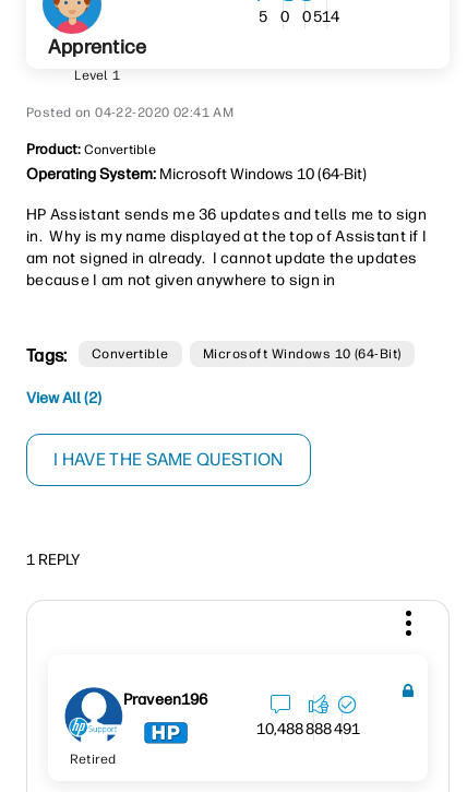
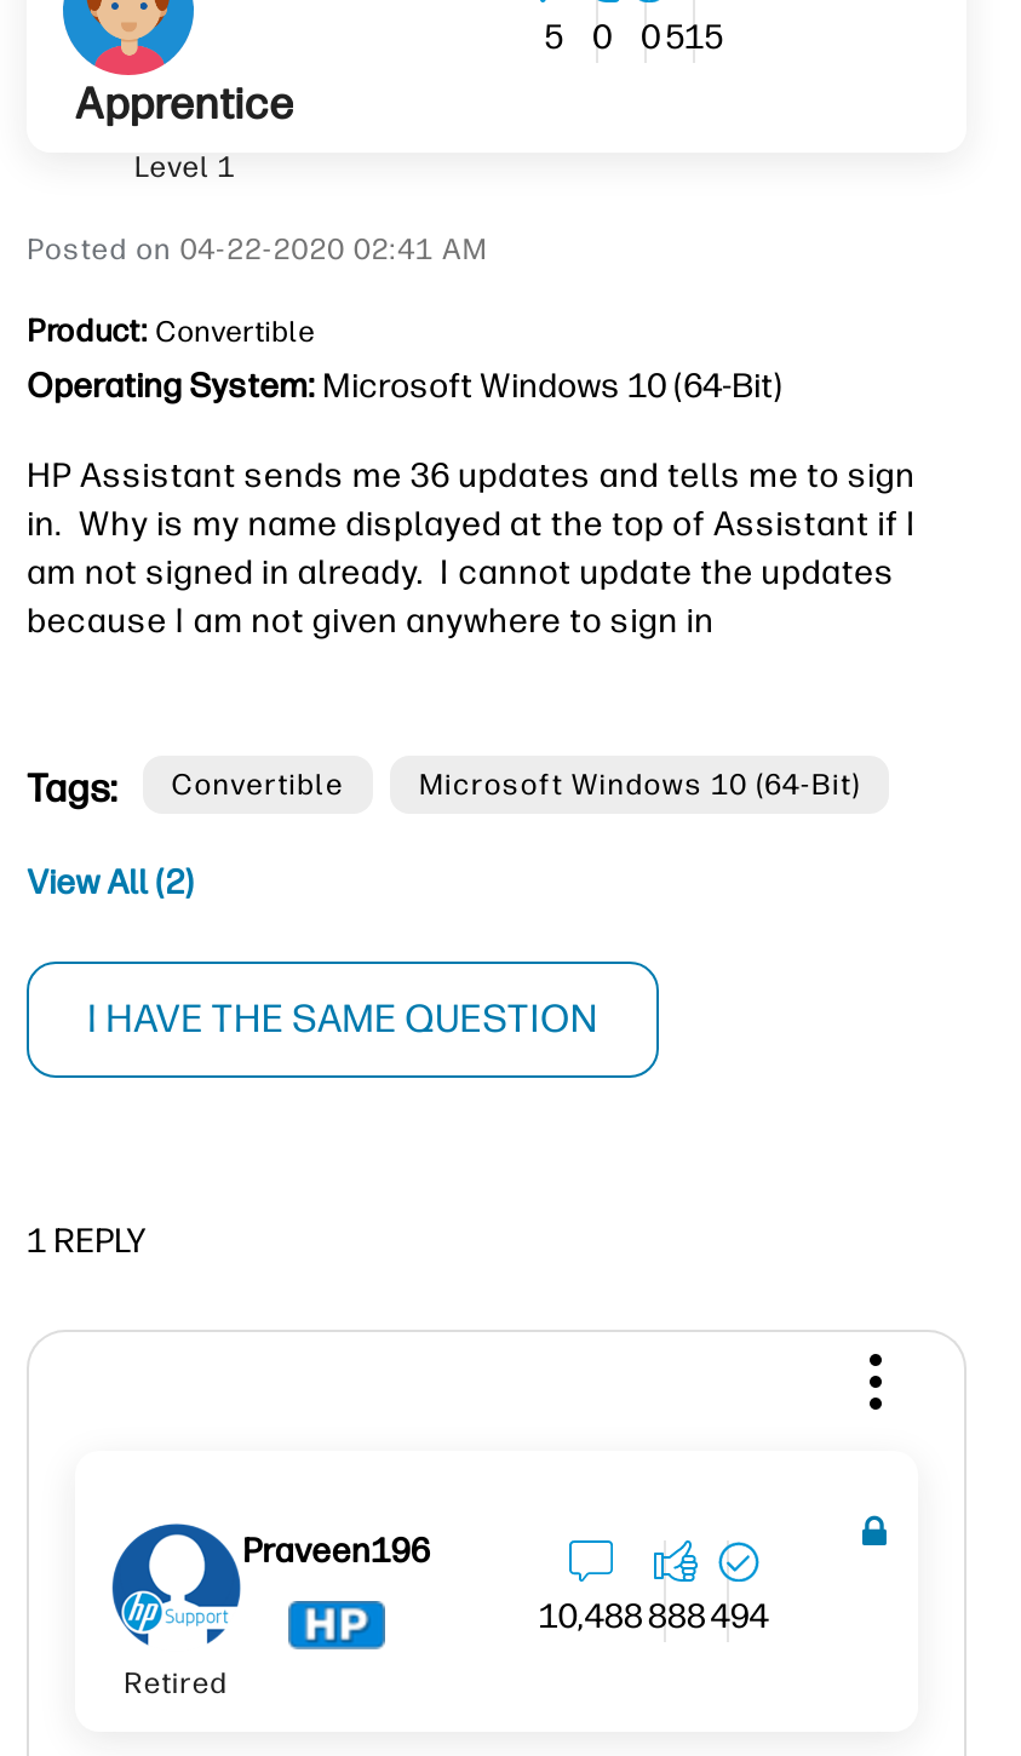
- 5 0 0 514
+ 5 0 0 515

- 10,488 888 491
+ 10,488 888 494
